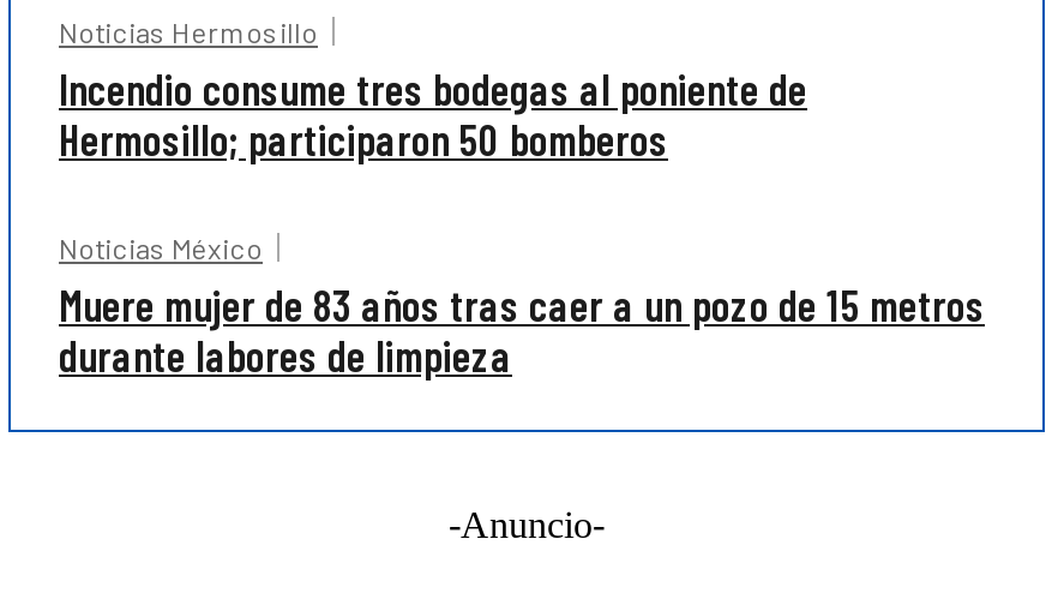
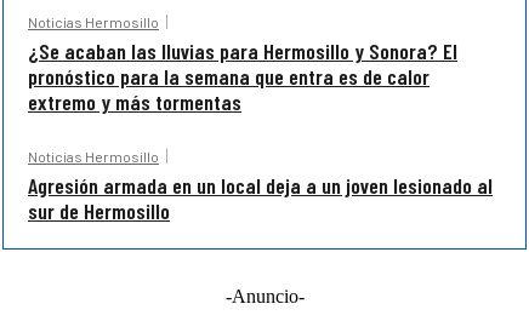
- Incendio consume tres bodegas al poniente de
- Hermosillo; participaron 50 bomberos
+ ¿Se acaban las lluvias para Hermosillo y Sonora? El
+ pronóstico para la semana que entra es de calor
+ extremo y más tormentas

- Noticias México
- Muere mujer de 83 años tras caer a un pozo de 15 metros
- durante labores de limpieza
+ Noticias Hermosillo
+ Agresión armada en un local deja a un joven lesionado al
+ sur de Hermosillo
